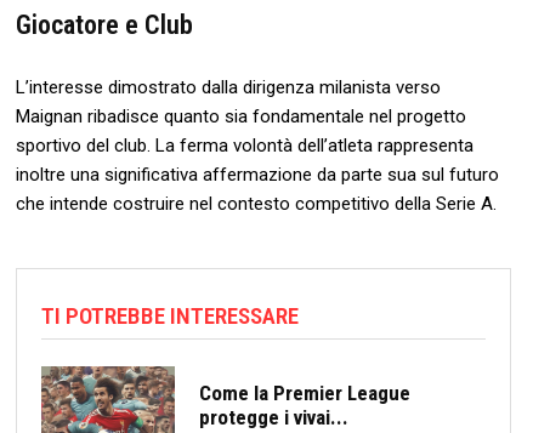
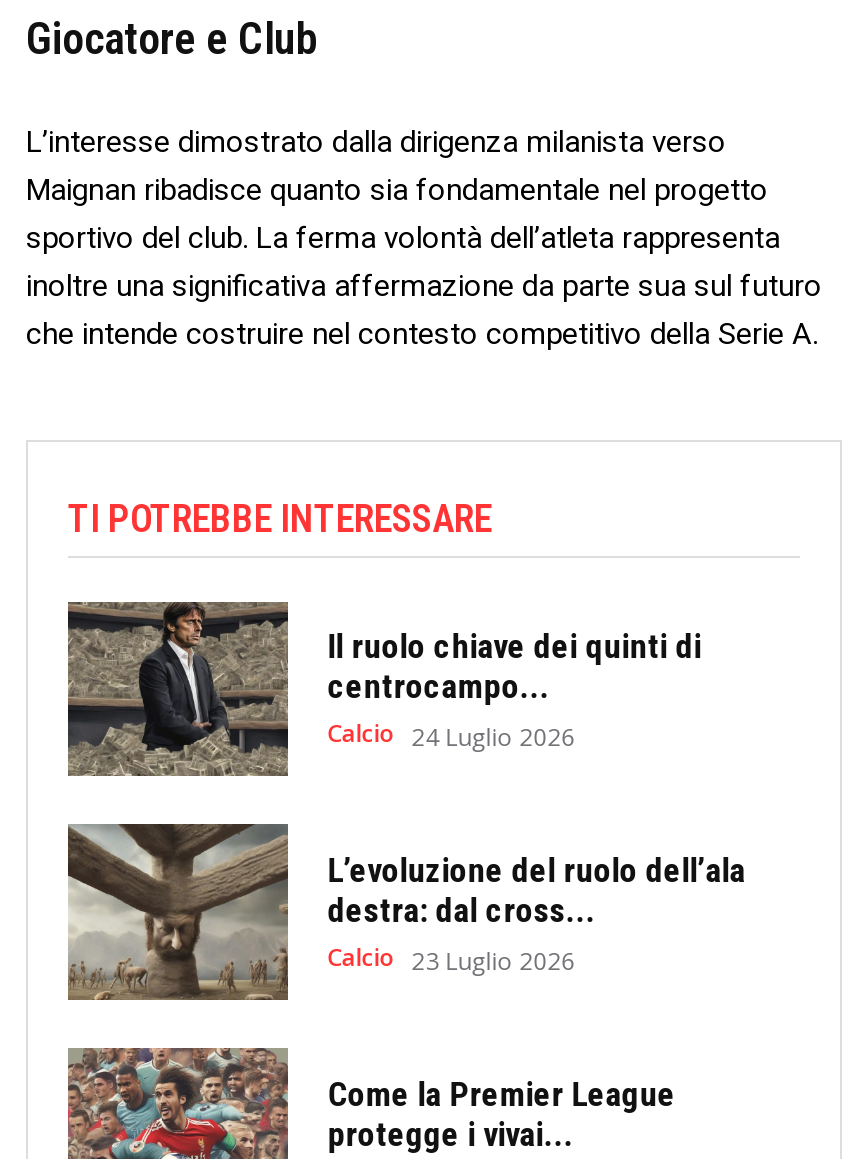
+ [image]
+ Il ruolo chiave dei quinti di
+ centrocampo...
+ Calcio 24 Luglio 2026
+ L’evoluzione del ruolo dell’ala
+ destra: dal cross...
+ Calcio 23 Luglio 2026

+ [image]
